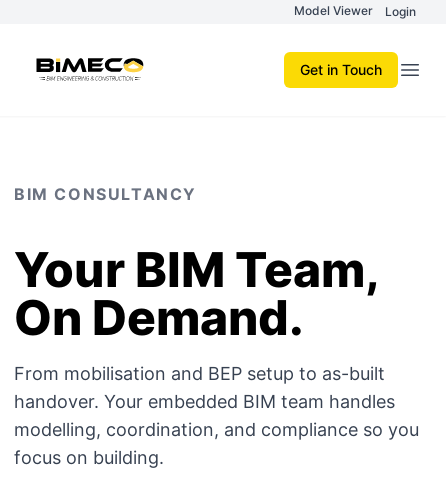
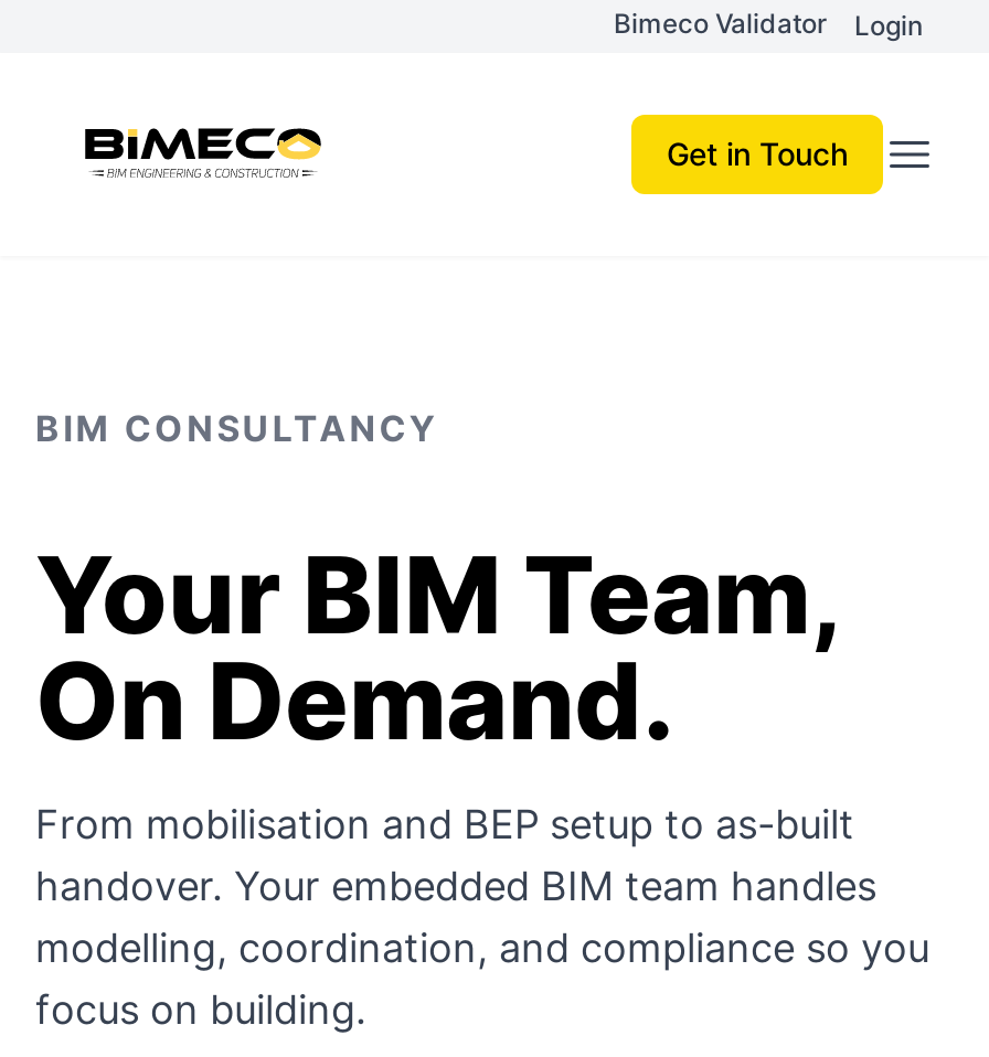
- Model Viewer
+ Bimeco Validator
